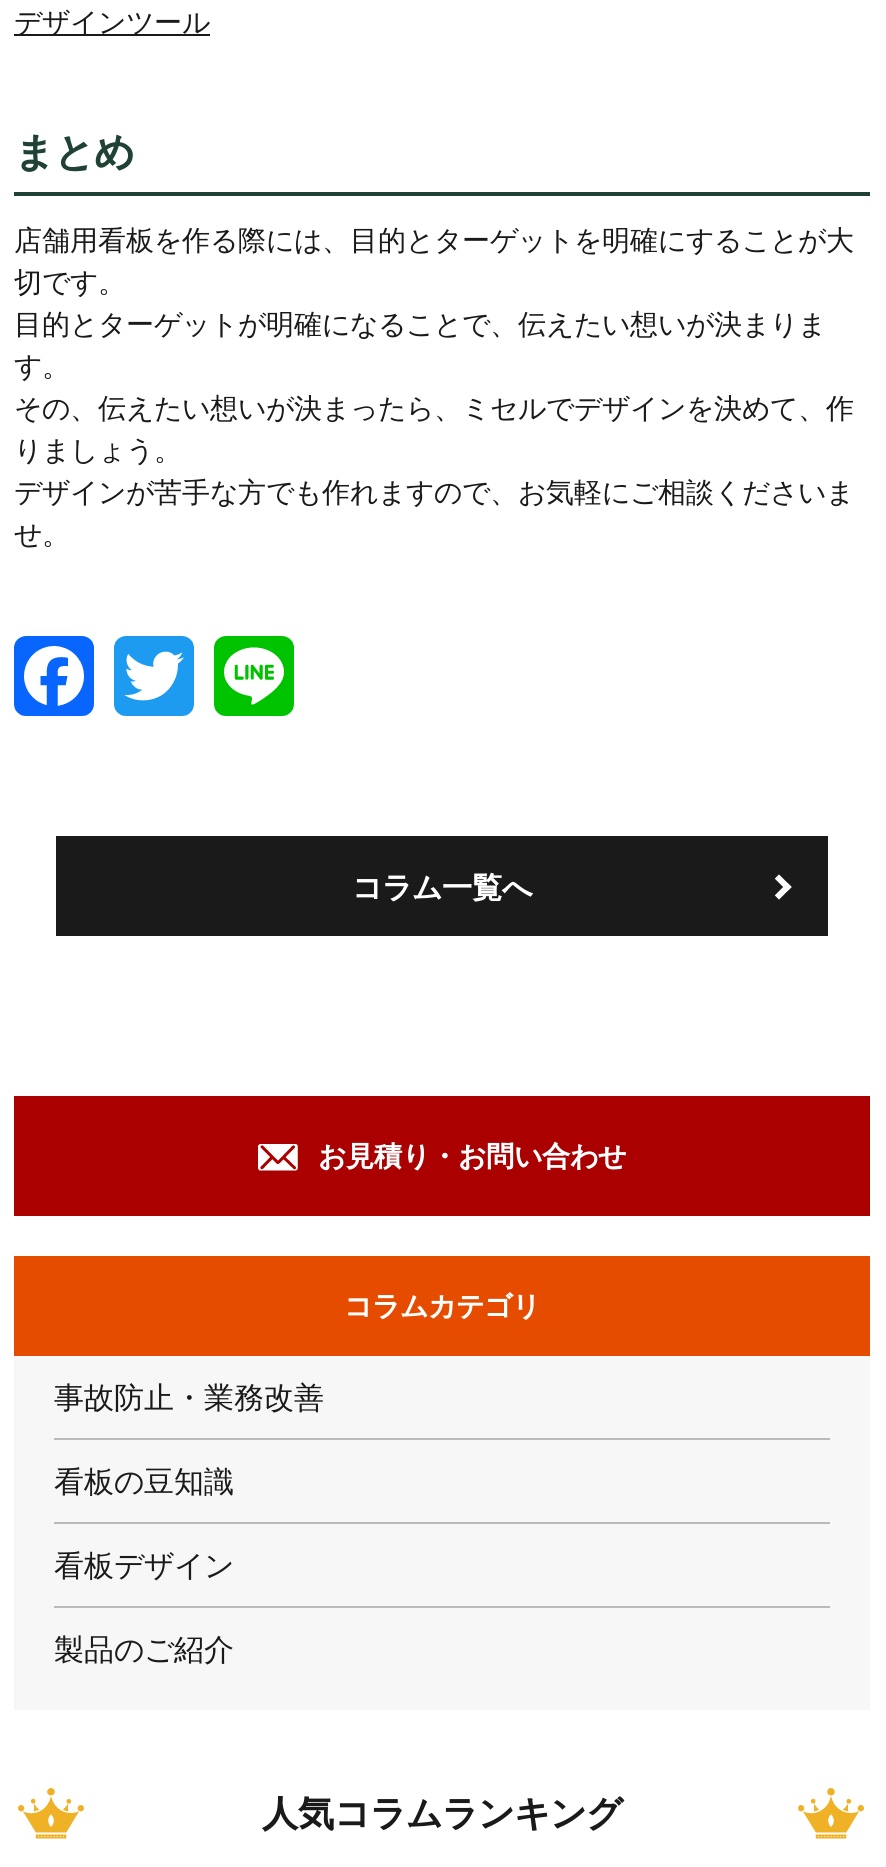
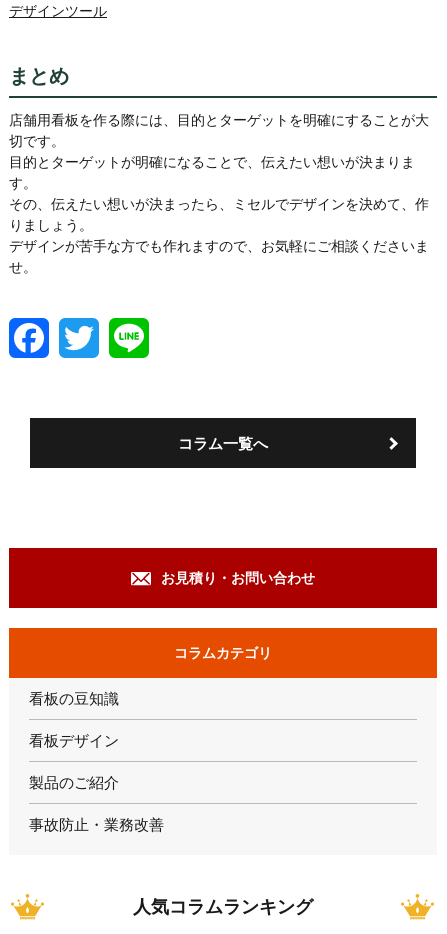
moved down: 事故防止・業務改善

moved up: 看板の豆知識 | 看板デザイン | 製品のご紹介
